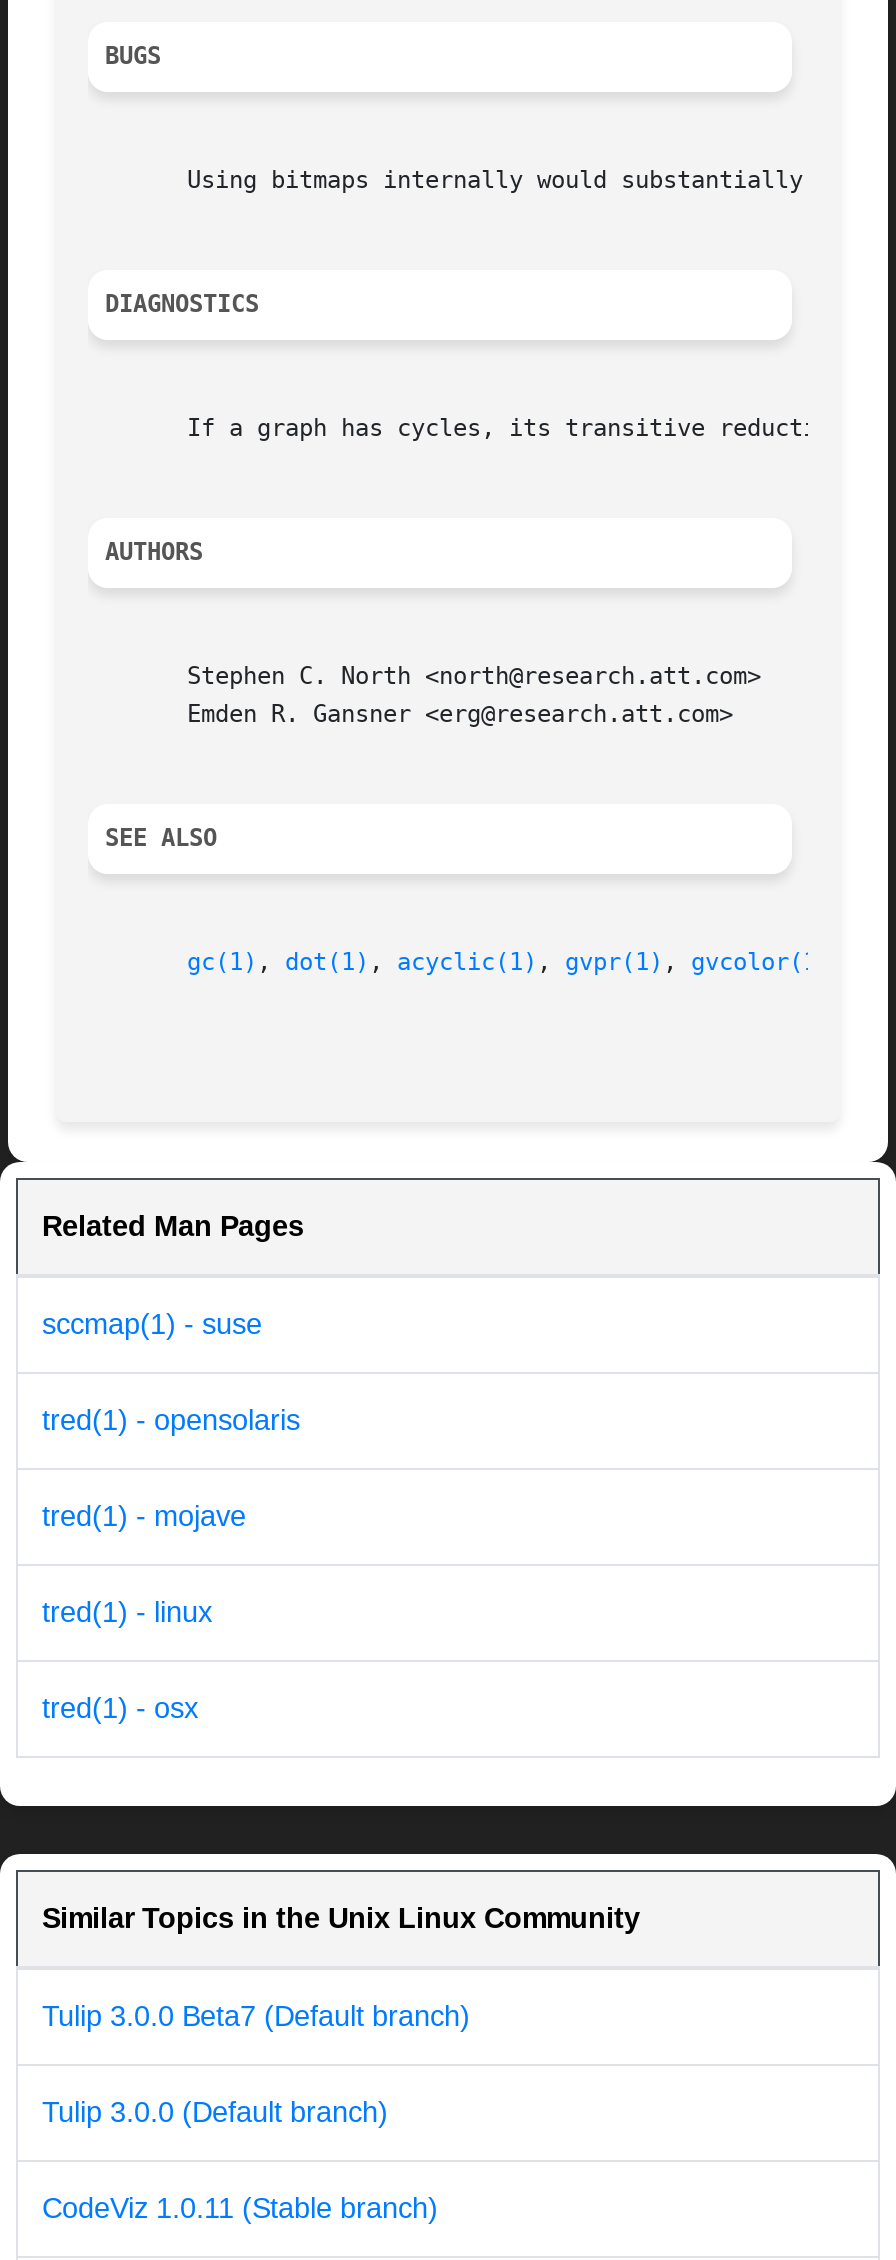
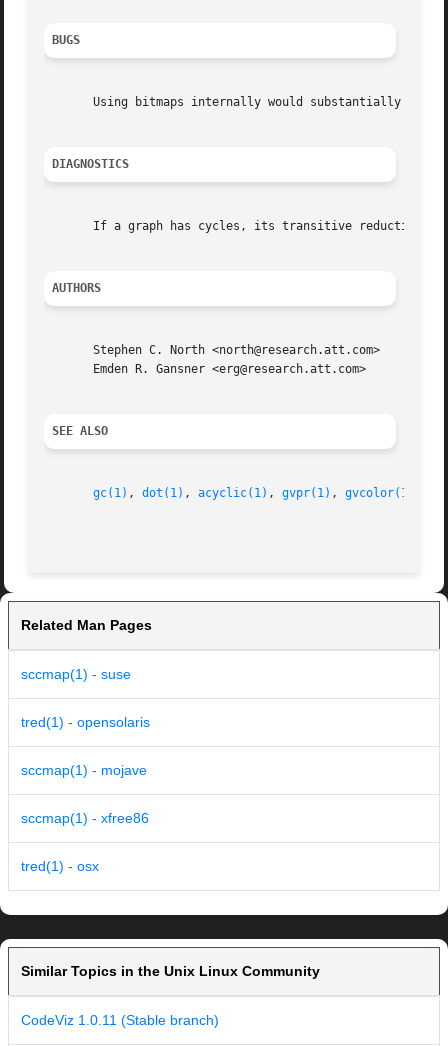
- tred(1) - mojave
+ sccmap(1) - mojave

- tred(1) - linux
+ sccmap(1) - xfree86

- Tulip 3.0.0 Beta7 (Default branch)
- Tulip 3.0.0 (Default branch)
